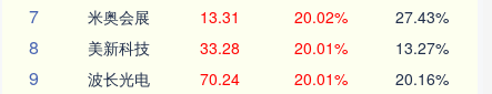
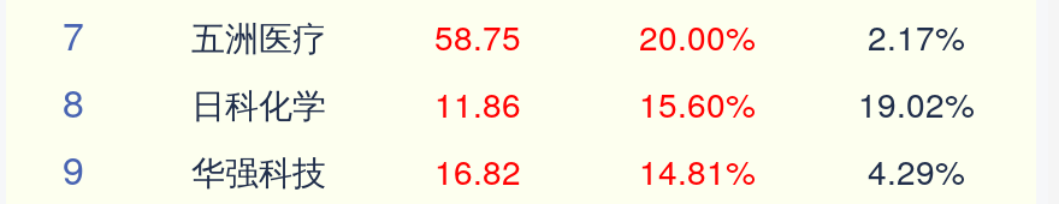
- 米奥会展
- 13.31
- 20.02%
- 27.43%
+ 五洲医疗
+ 58.75
+ 20.00%
+ 2.17%

- 美新科技
- 33.28
- 20.01%
- 13.27%
+ 日科化学
+ 11.86
+ 15.60%
+ 19.02%

- 波长光电
- 70.24
- 20.01%
- 20.16%
+ 华强科技
+ 16.82
+ 14.81%
+ 4.29%
